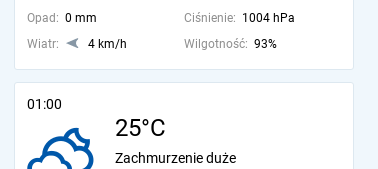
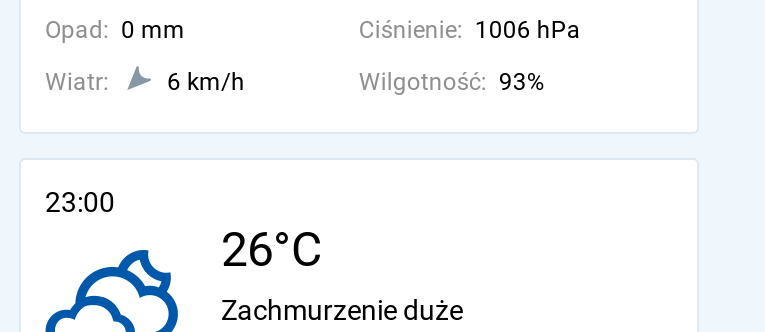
- Ciśnienie: 1004 hPa
+ Ciśnienie: 1006 hPa

- 4 km/h
+ 6 km/h

- 01:00
- 25°C
+ 23:00
+ 26°C
